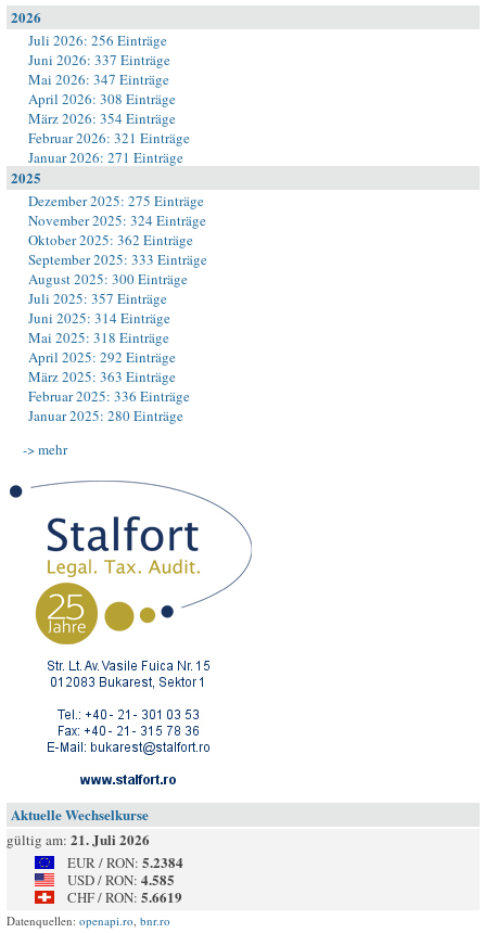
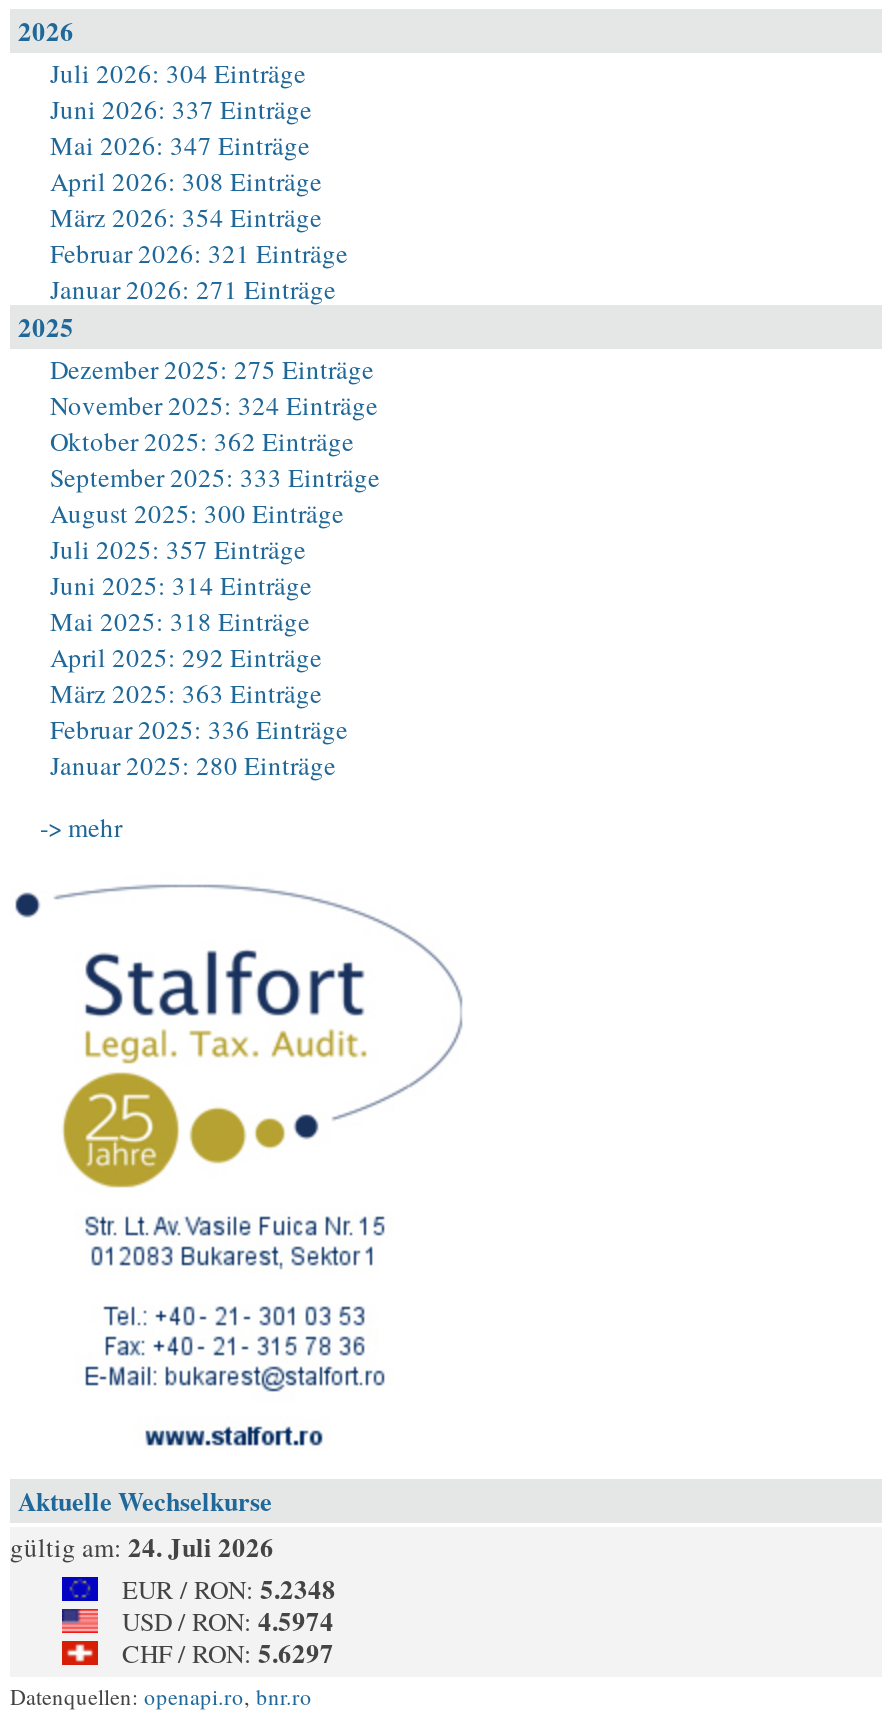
- Juli 2026: 256 Einträge
+ Juli 2026: 304 Einträge

- gültig am: 21. Juli 2026
+ gültig am: 24. Juli 2026

- EUR / RON: 5.2384
+ EUR / RON: 5.2348

- USD / RON: 4.585
+ USD / RON: 4.5974

- CHF / RON: 5.6619
+ CHF / RON: 5.6297
